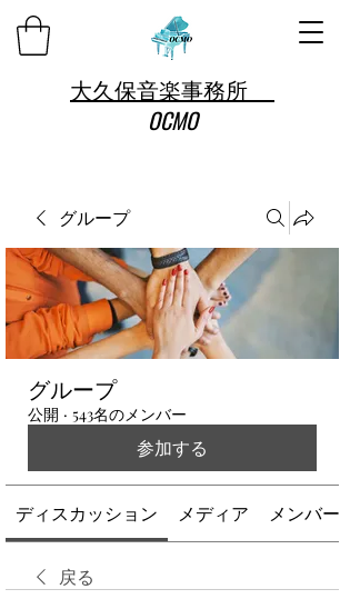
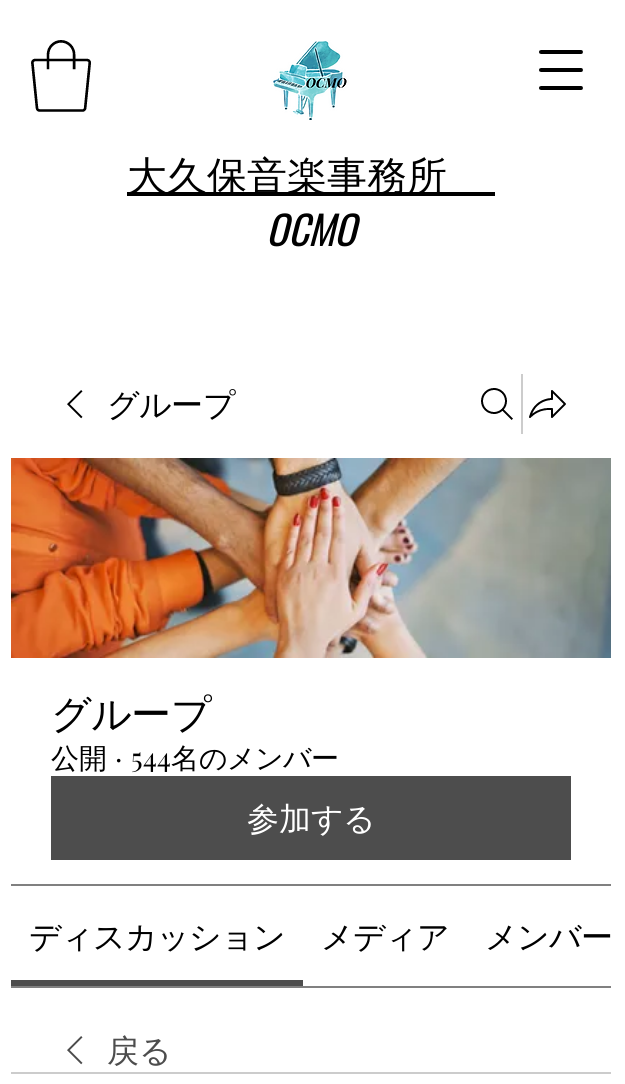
- 公開 · 543名のメンバー
+ 公開 · 544名のメンバー
